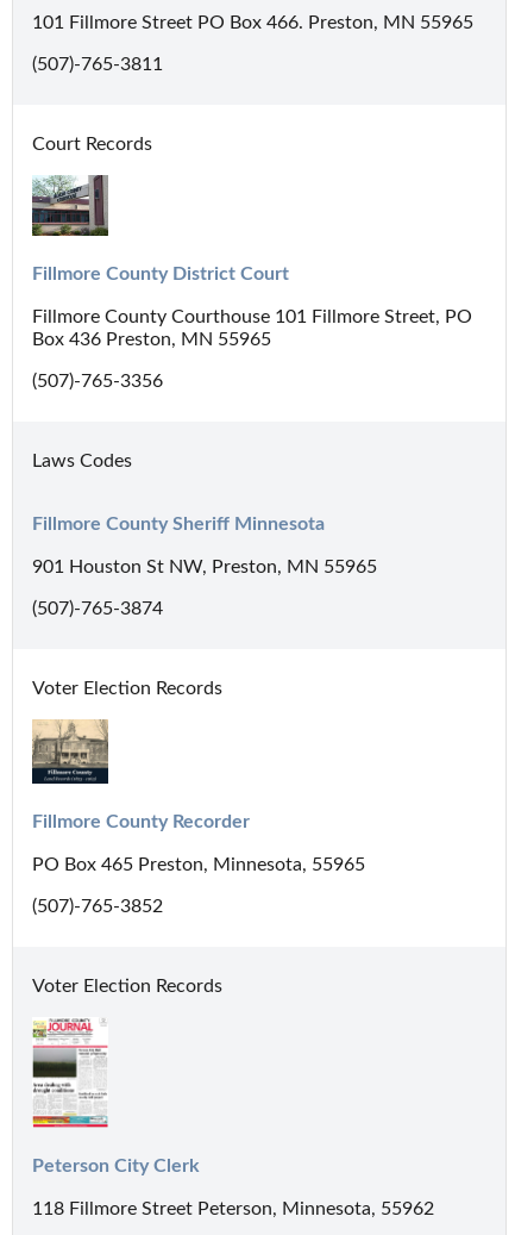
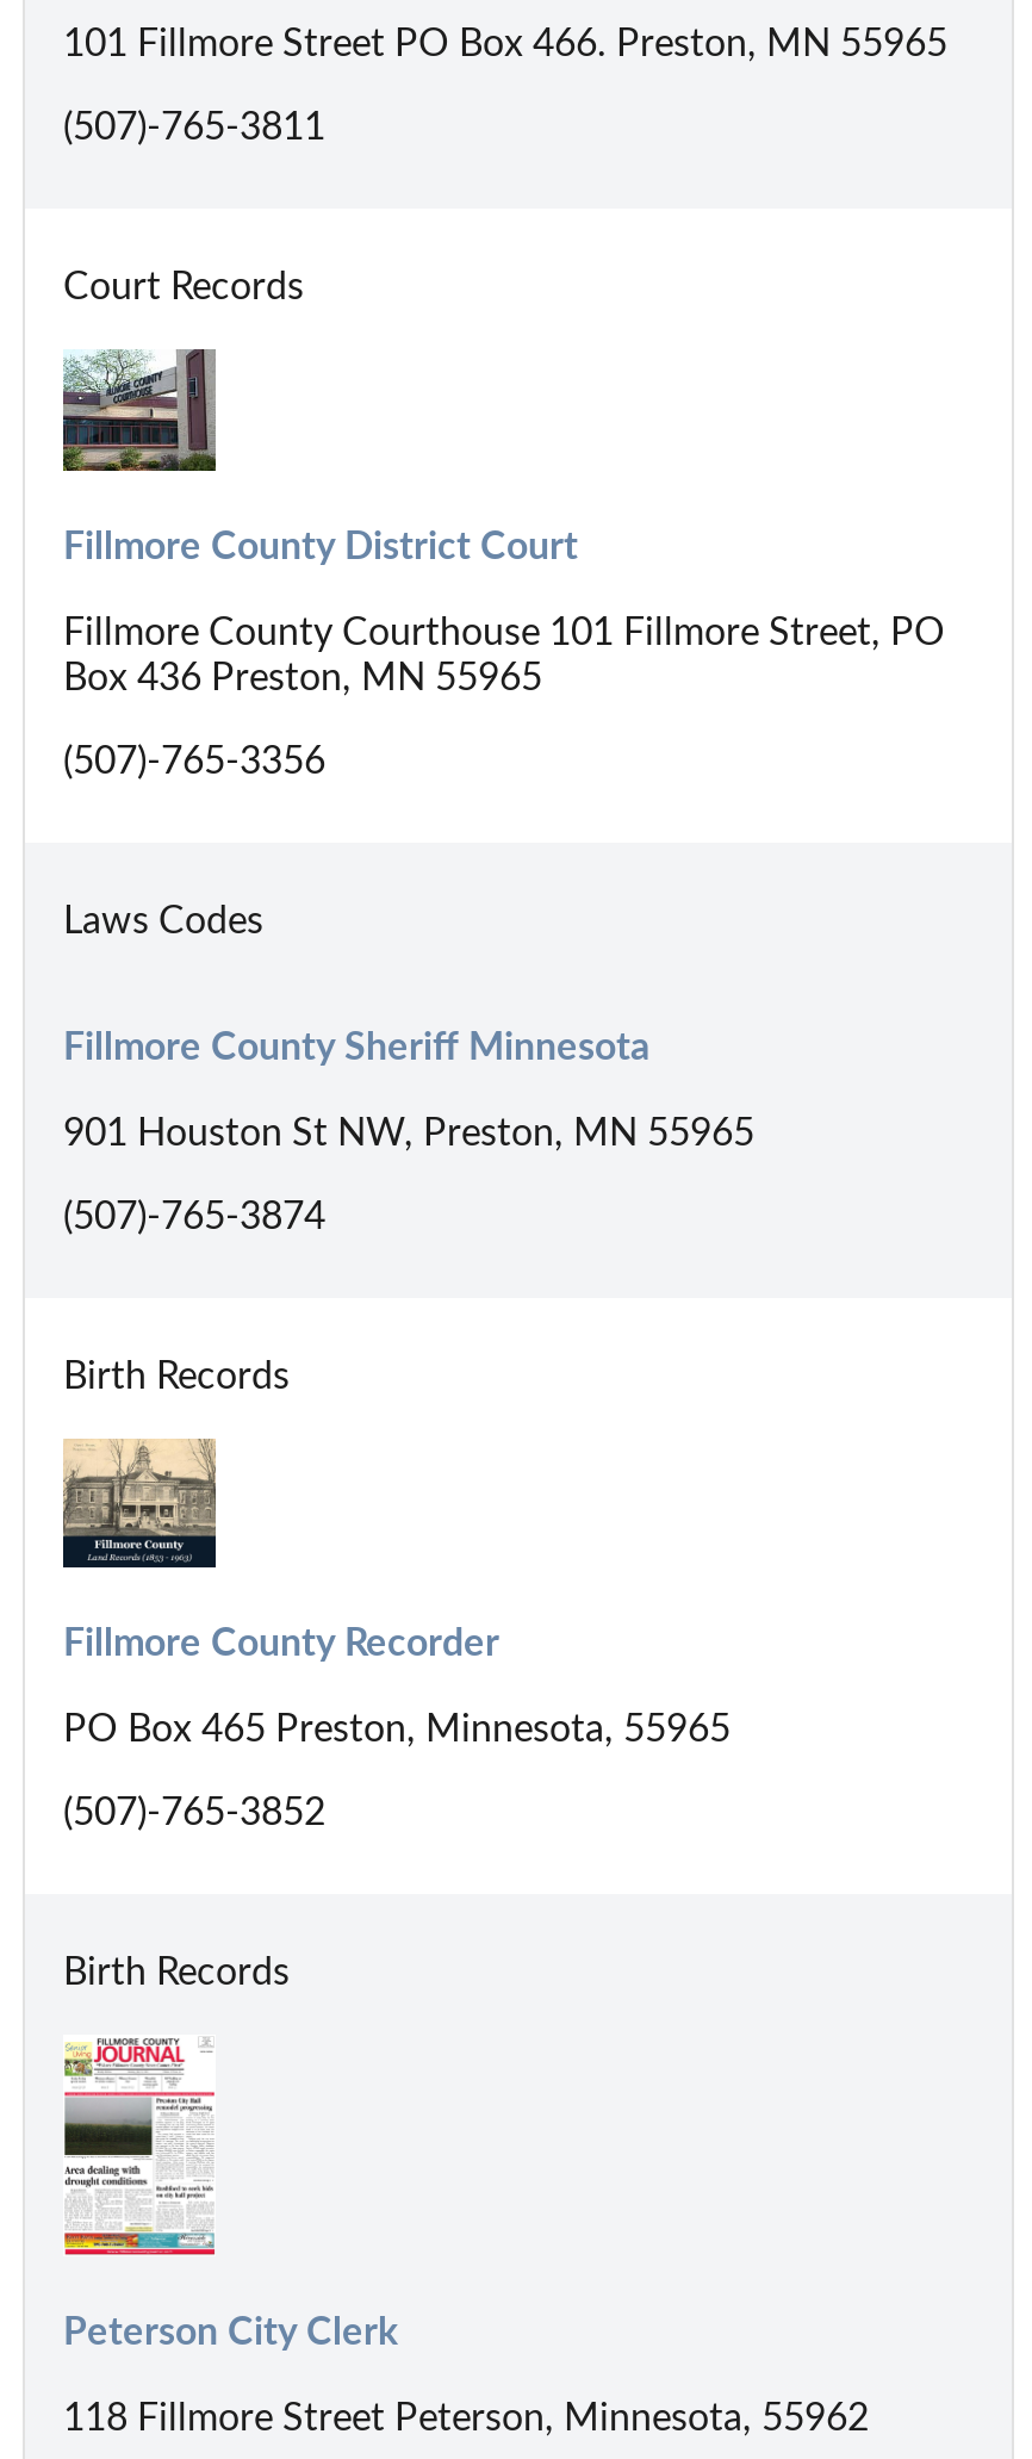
- Voter Election Records
+ Birth Records

- Voter Election Records
+ Birth Records
